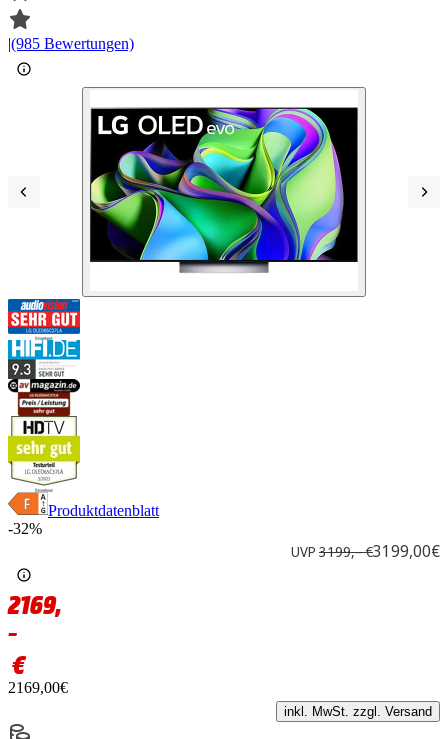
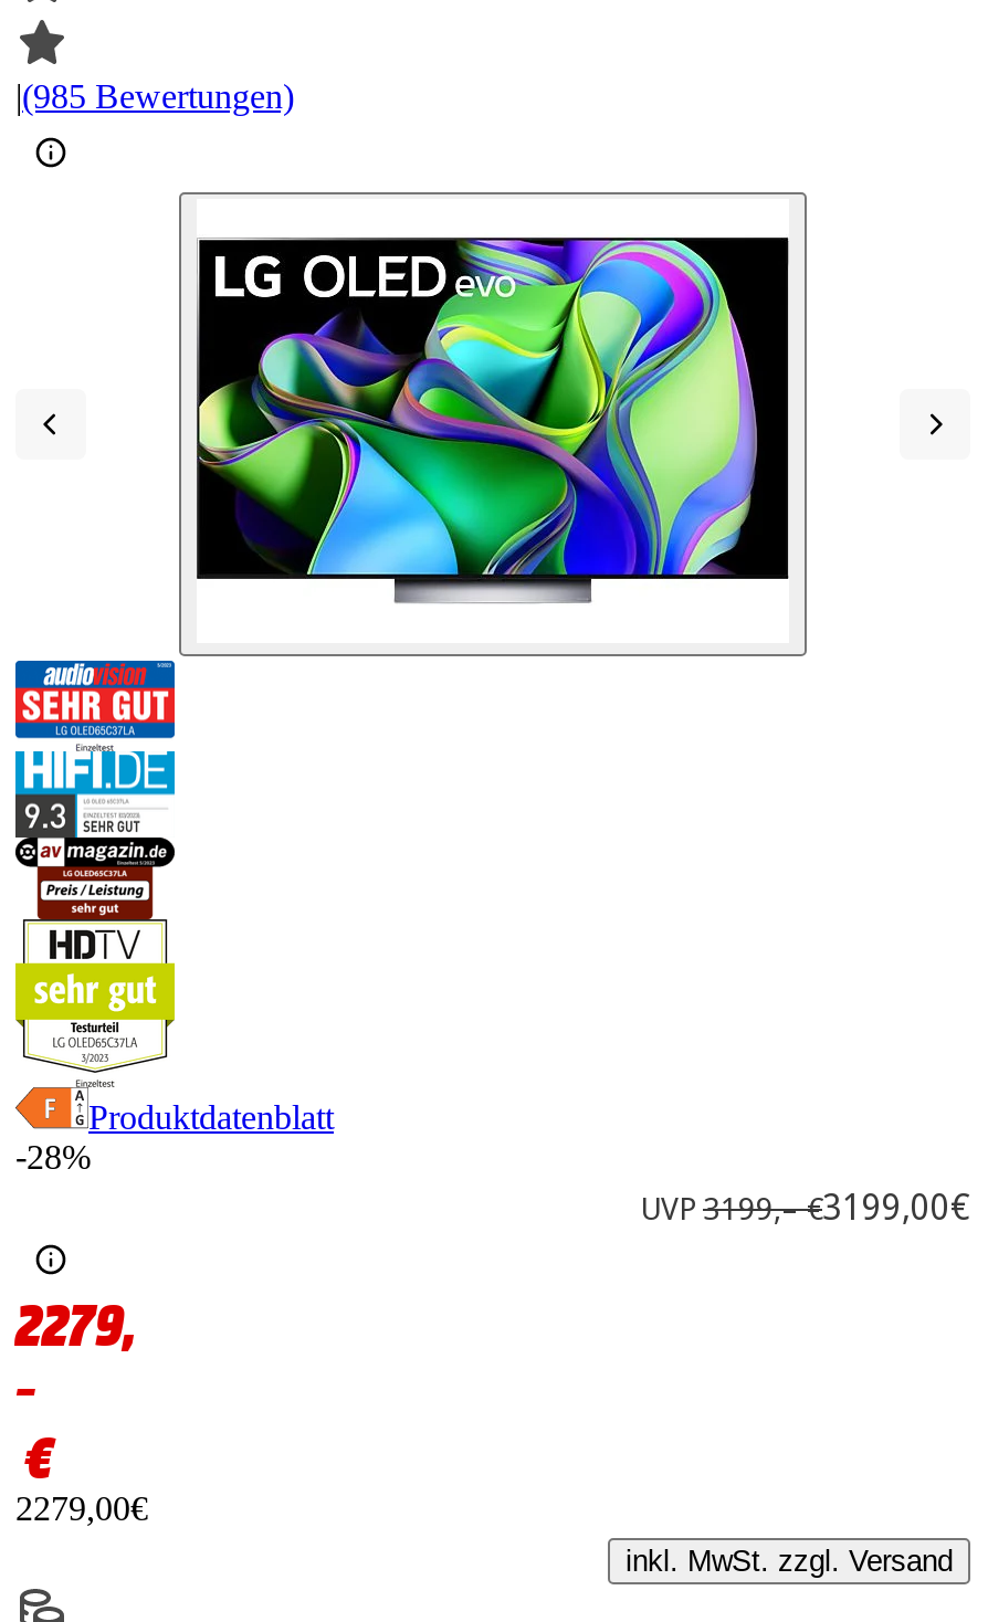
- -32%
+ -28%

- 2169,
+ 2279,

- 2169,00€
+ 2279,00€
